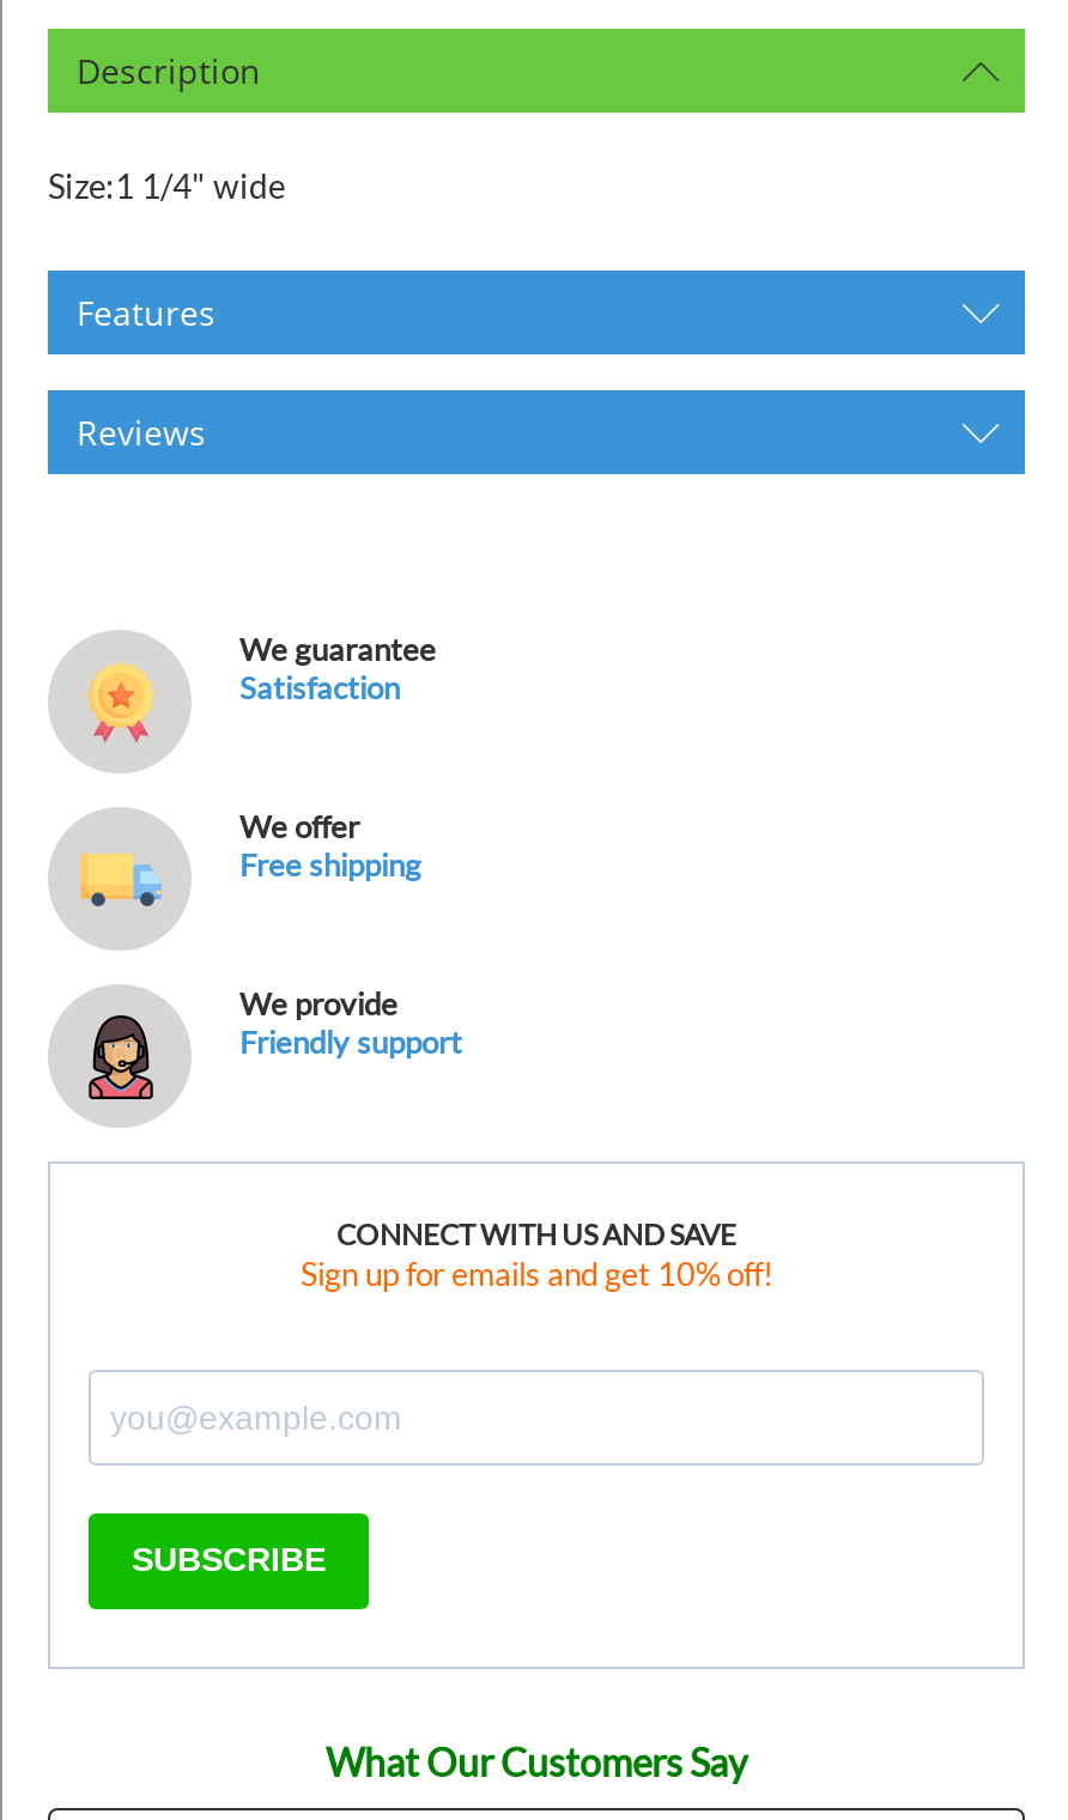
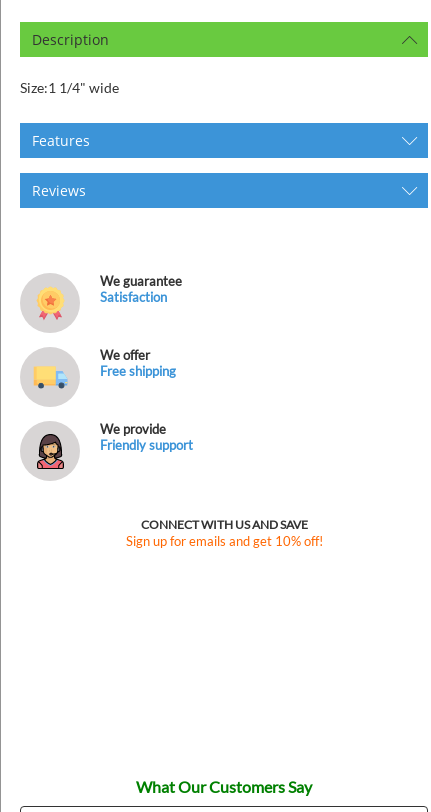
- SUBSCRIBE
